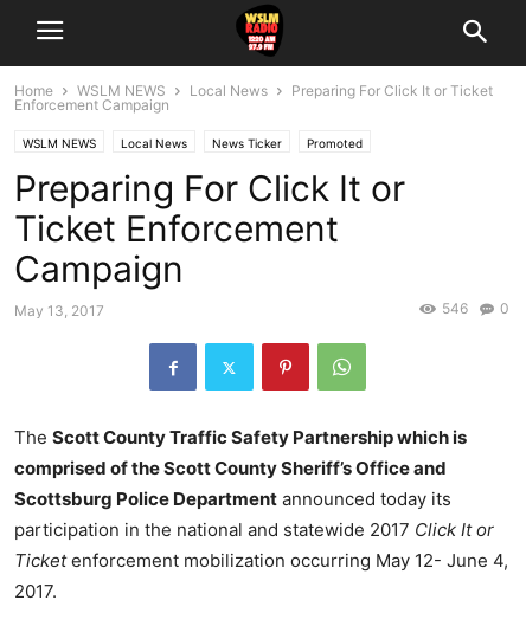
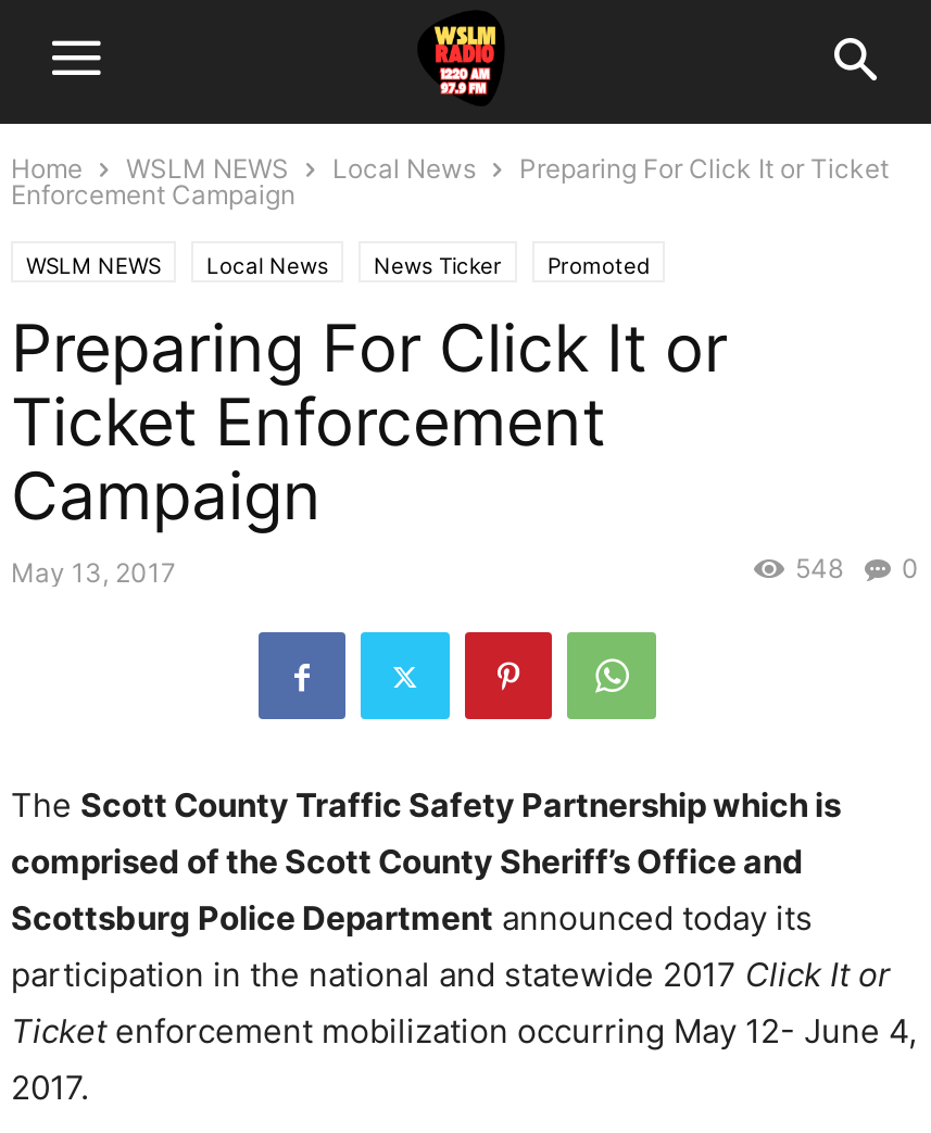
- 546 0
+ 548 0
